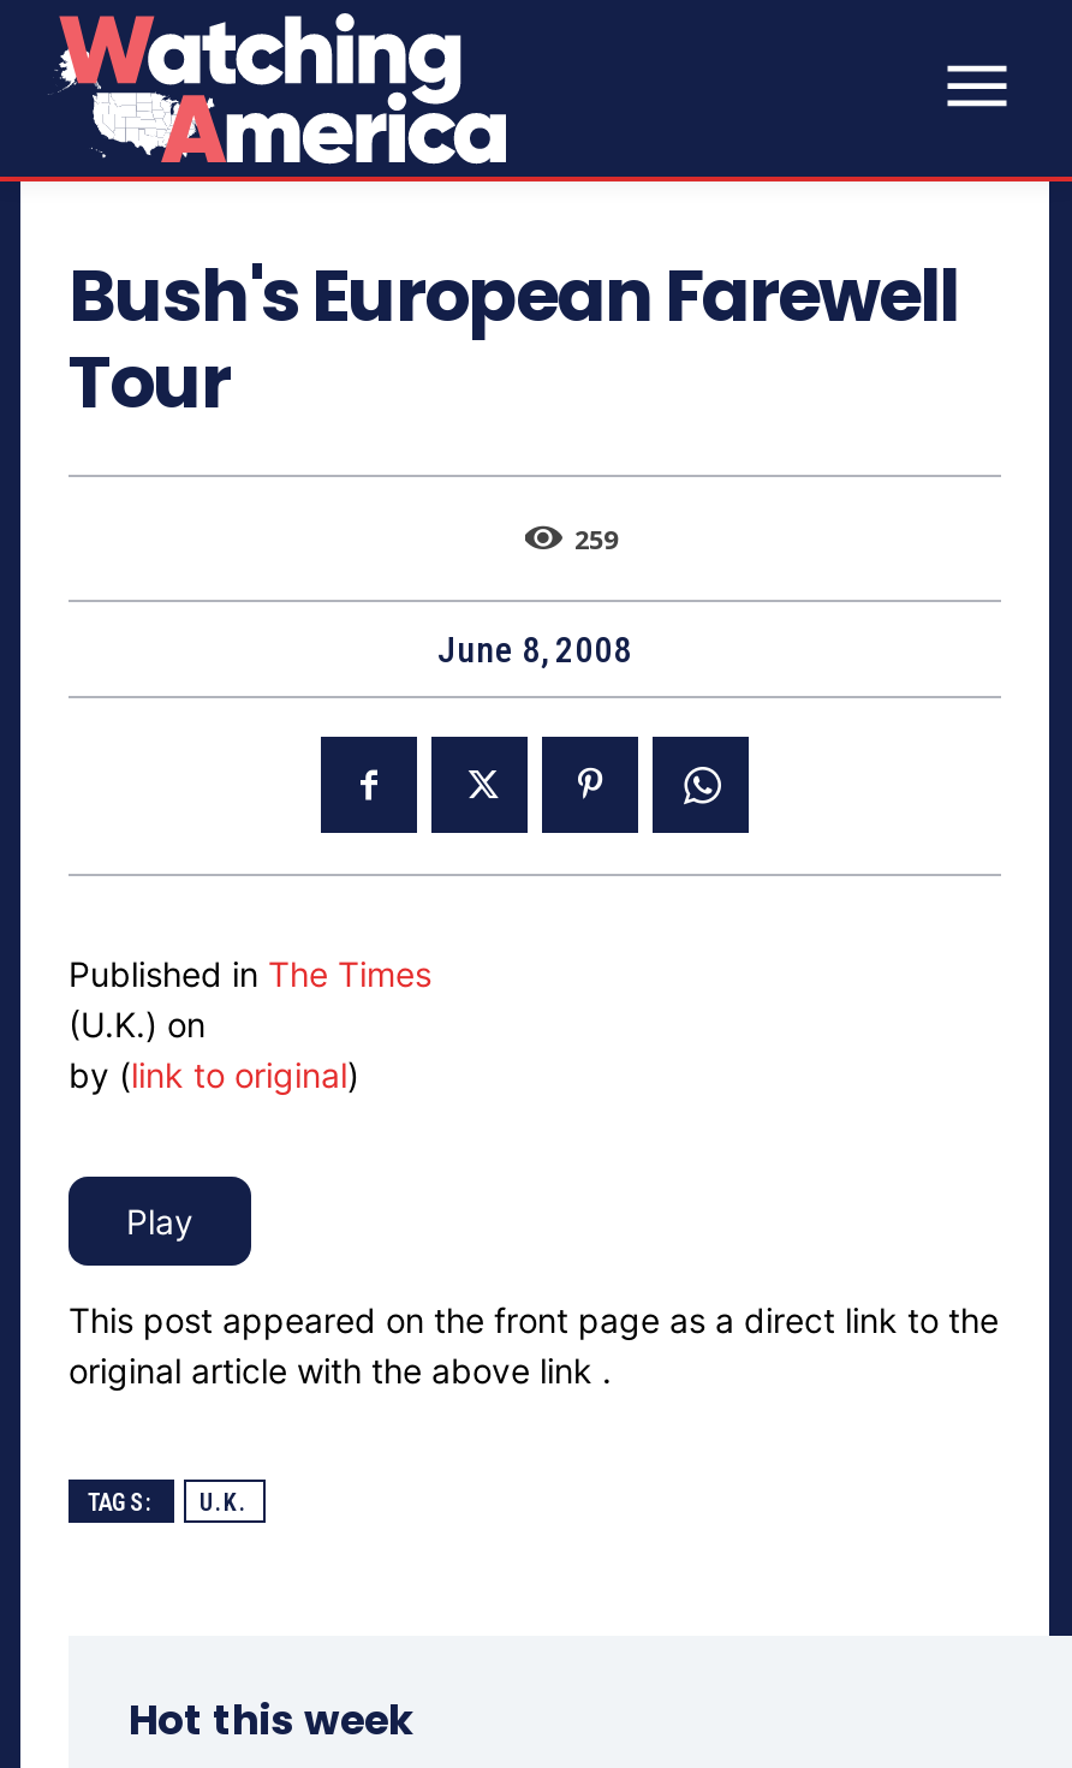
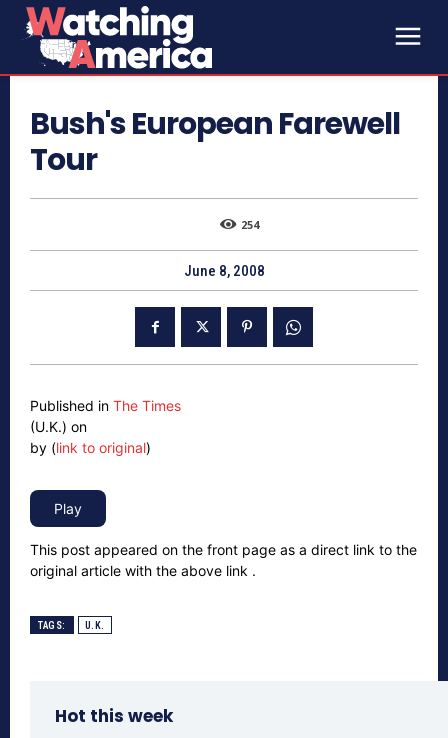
- 259
+ 254
